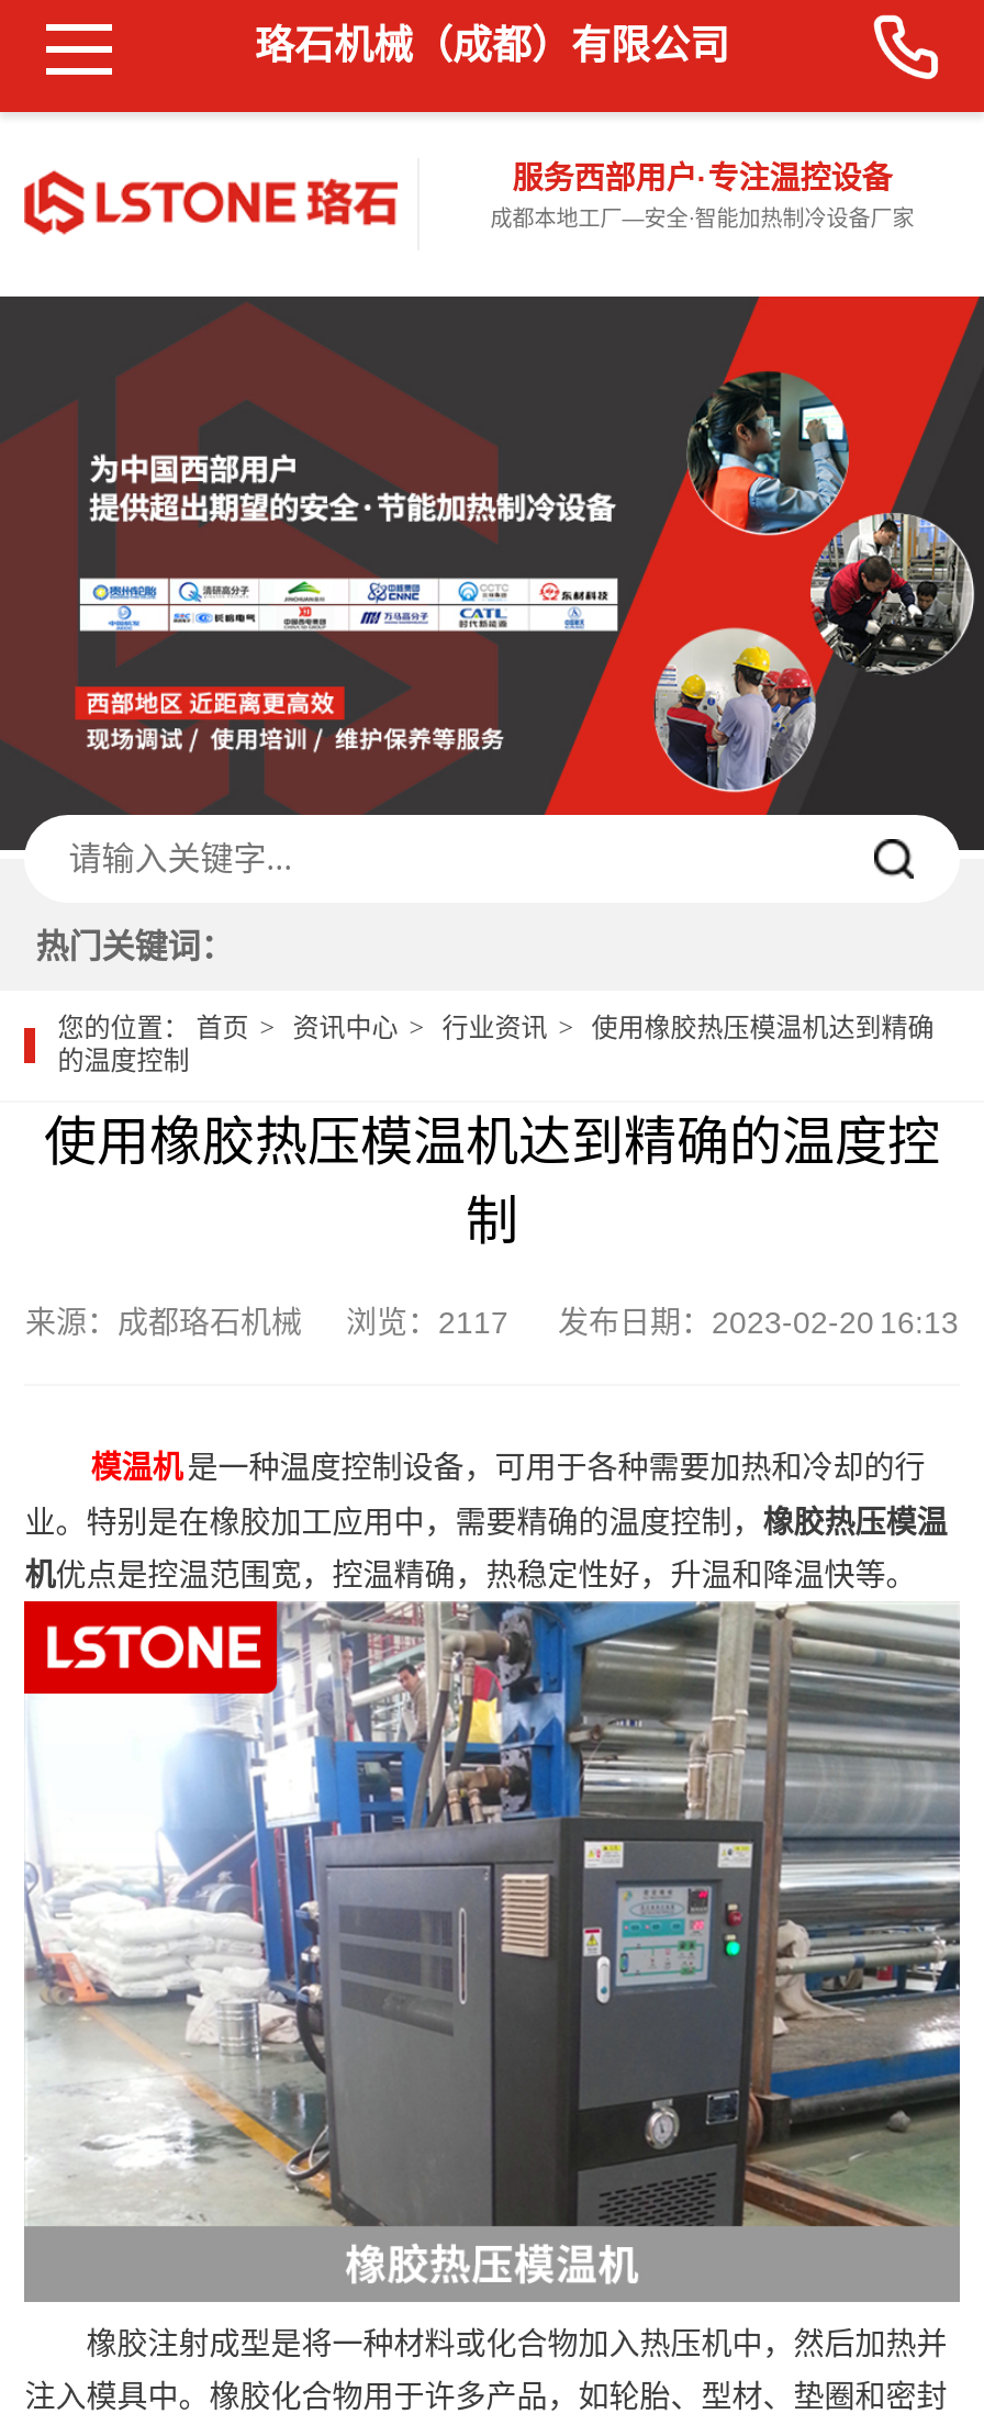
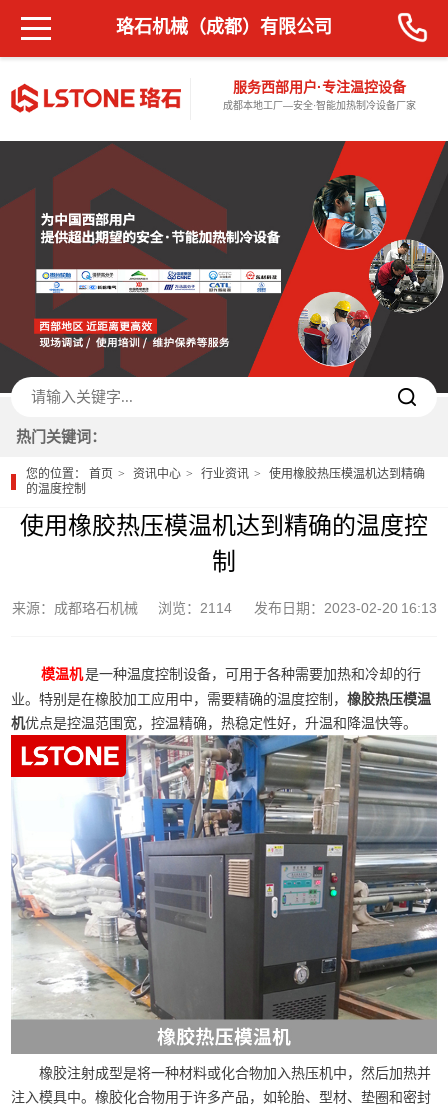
- 来源：成都珞石机械 浏览：2117 发布日期：2023-02-20 16:13
+ 来源：成都珞石机械 浏览：2114 发布日期：2023-02-20 16:13
